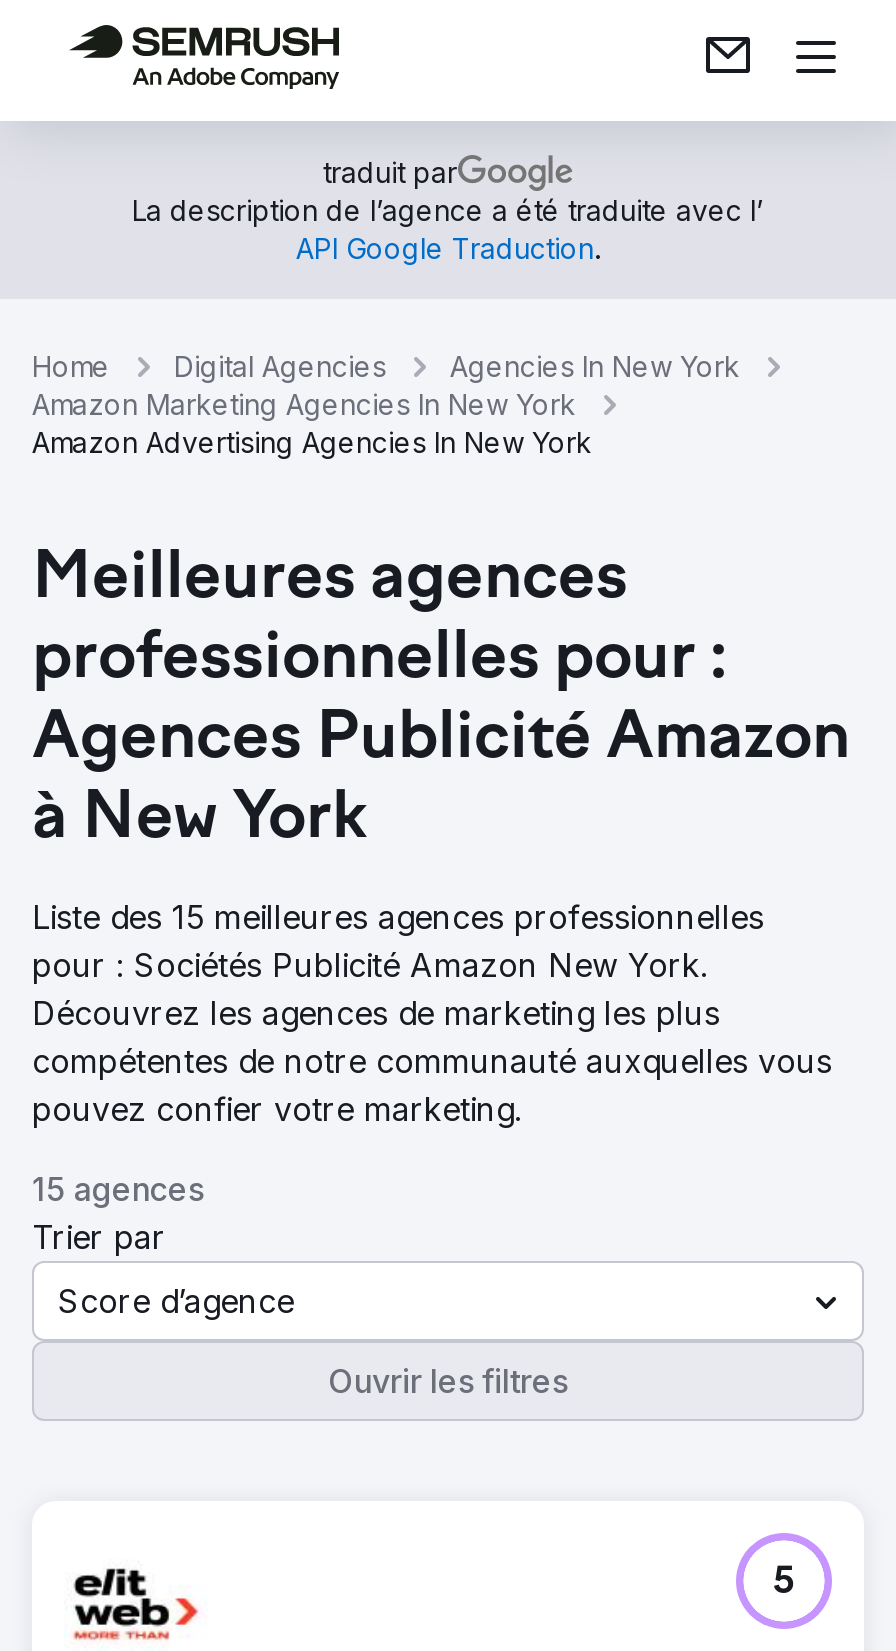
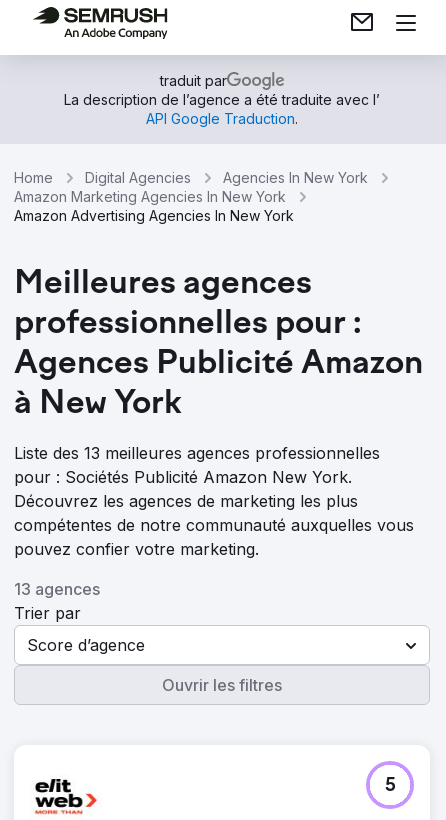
- Liste des 15 meilleures agences professionnelles
+ Liste des 13 meilleures agences professionnelles

- 15 agences
+ 13 agences
